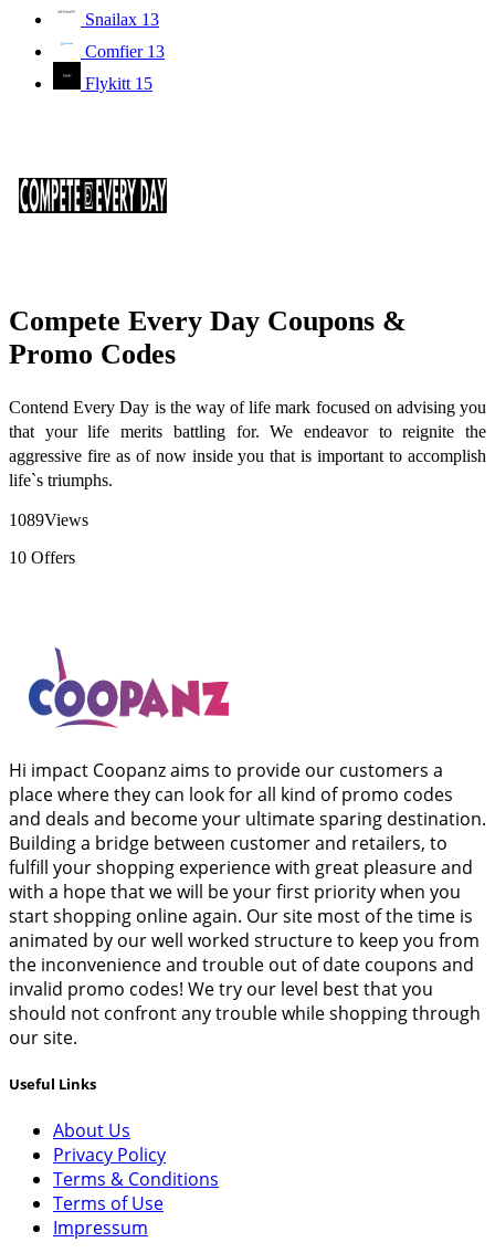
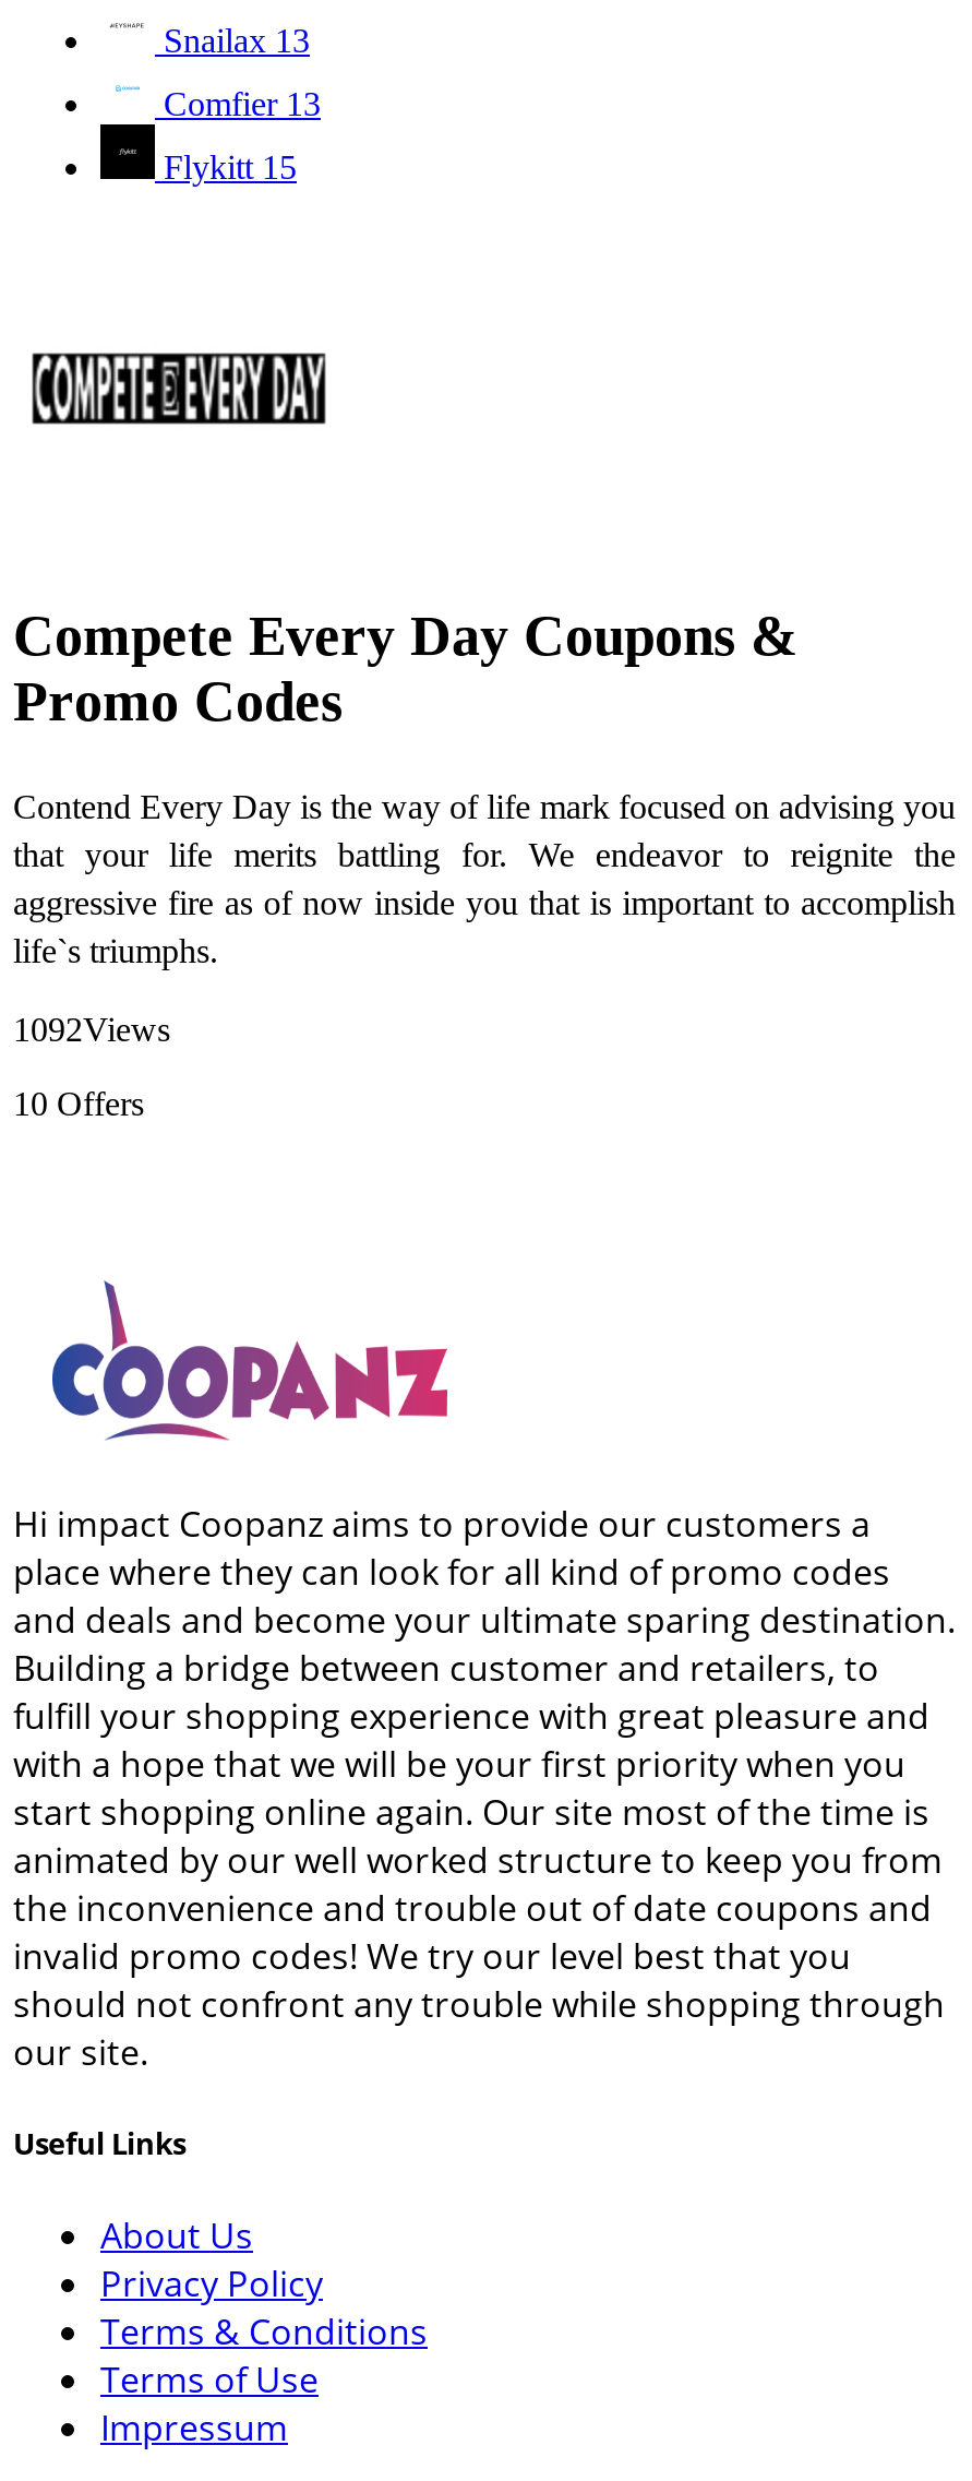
- 1089Views
+ 1092Views
